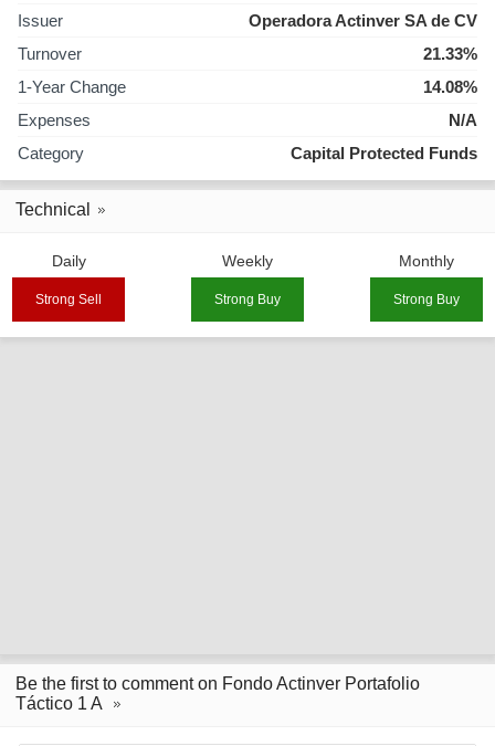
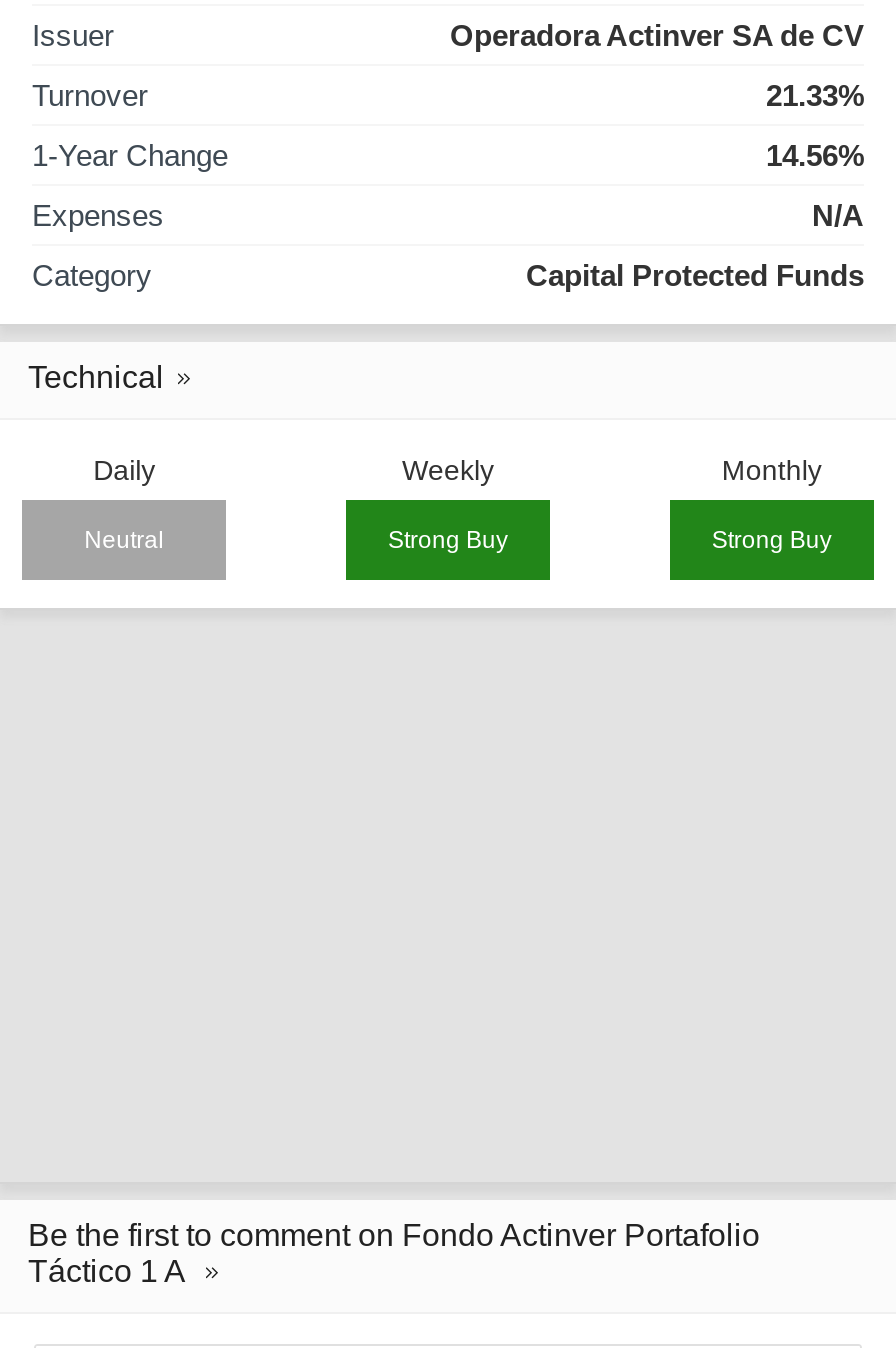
- 14.08%
+ 14.56%

- Strong Sell
+ Neutral
